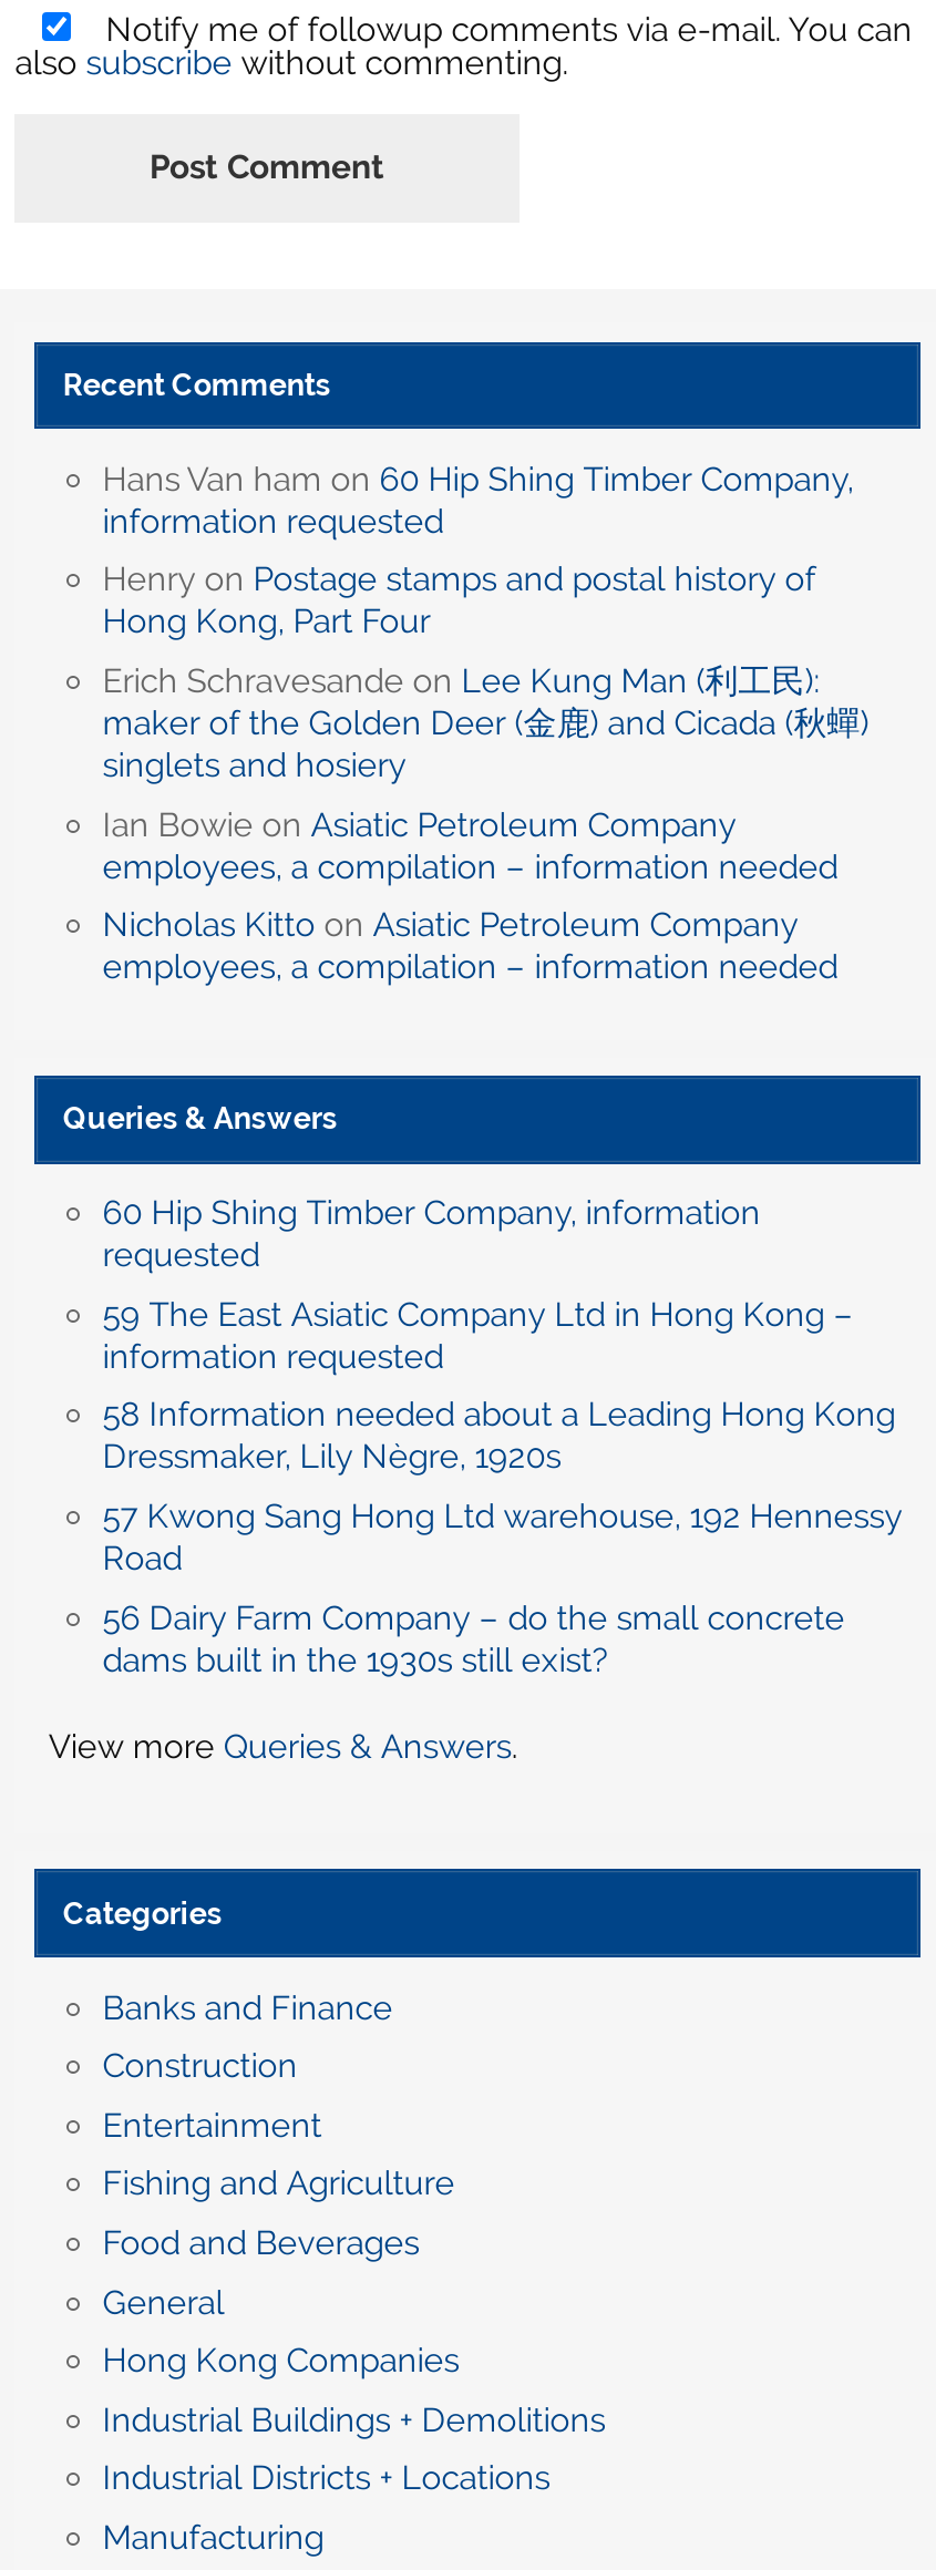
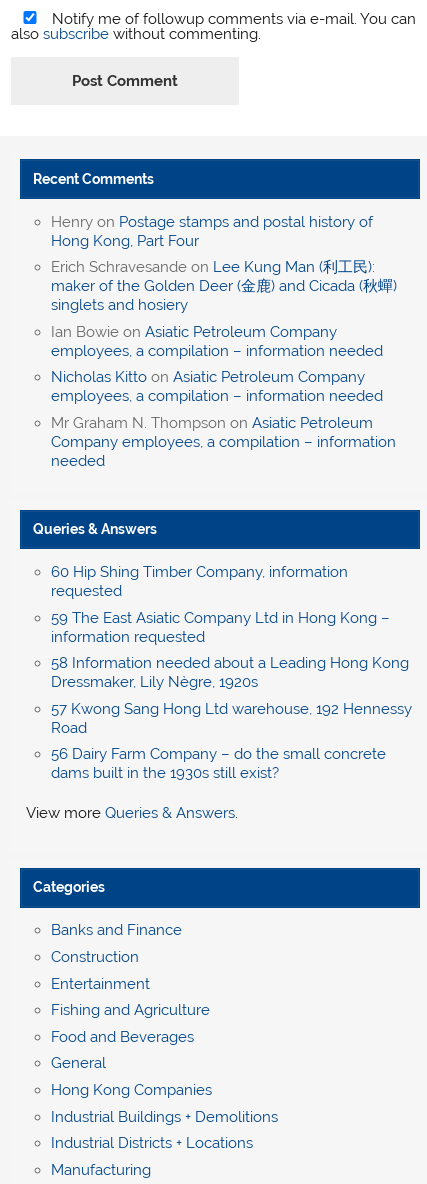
- Hans Van ham on 60 Hip Shing Timber Company,
- information requested

moved up: Henry on Postage stamps and postal history of | Hong Kong, Part Four | Erich Schravesande on Lee Kung Man (利工民): | ... | Nicholas Kitto on Asiatic Petroleum Company | employees, a compilation – information needed

+ Mr Graham N. Thompson on Asiatic Petroleum
+ Company employees, a compilation – information
+ needed
